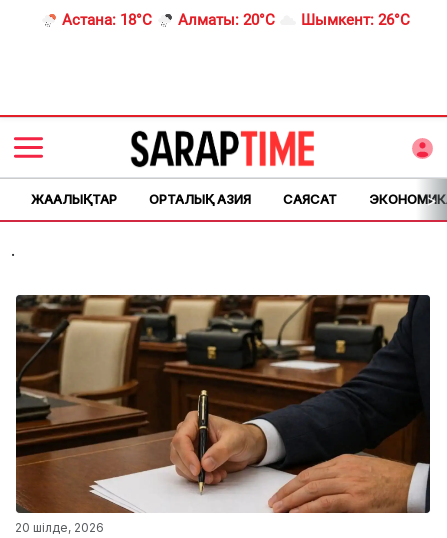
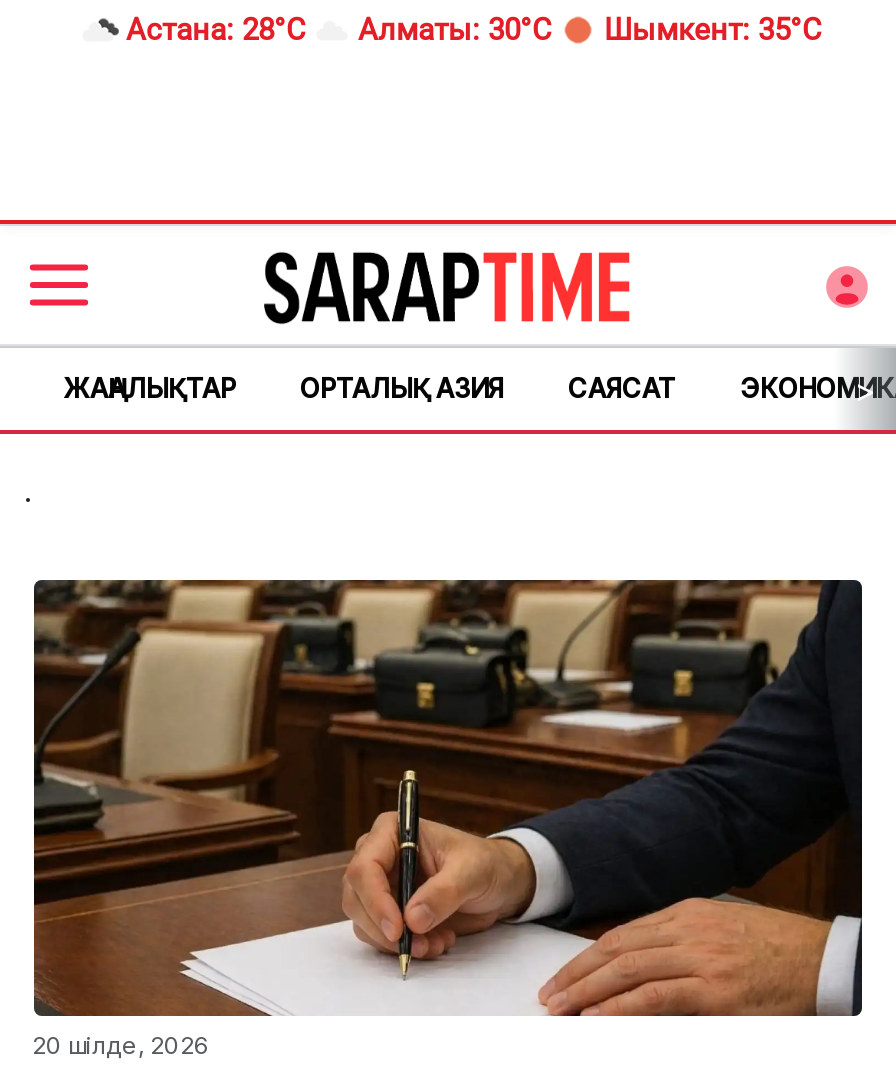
- Астана: 18°C
+ Астана: 28°C

- Алматы: 20°C
+ Алматы: 30°C

- Шымкент: 26°C
+ Шымкент: 35°C
